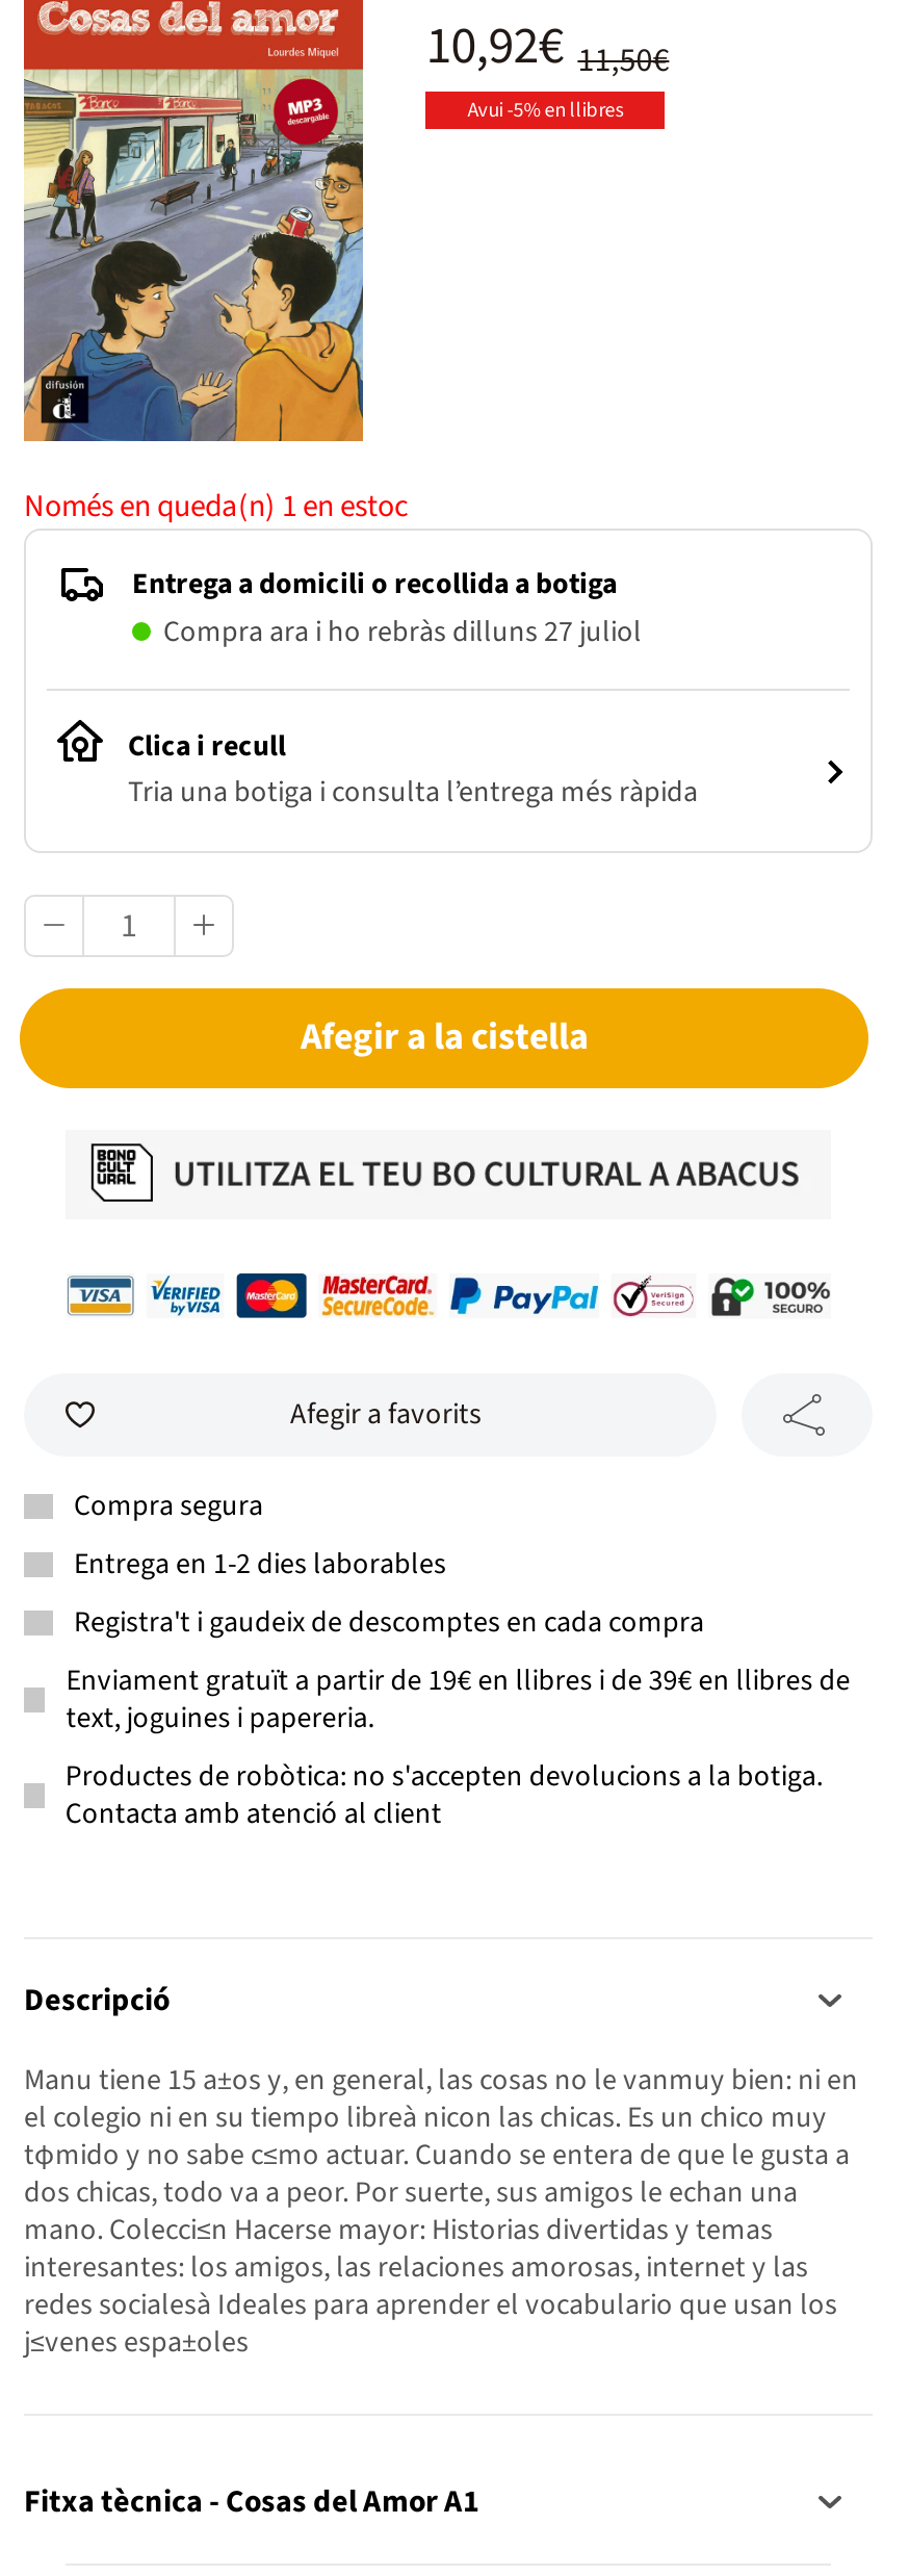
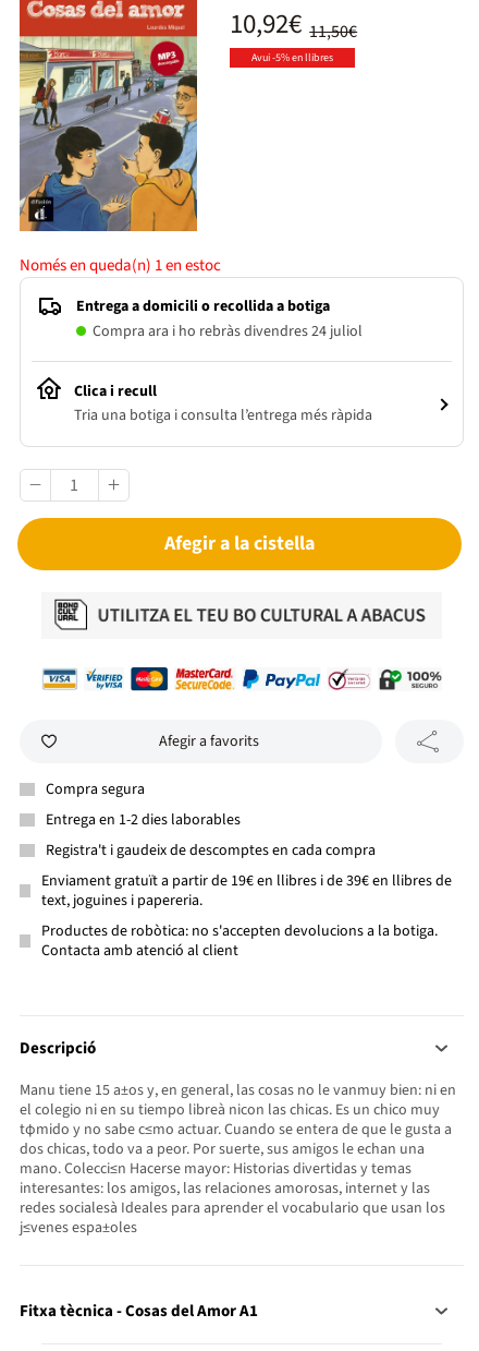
- Compra ara i ho rebràs dilluns 27 juliol
+ Compra ara i ho rebràs divendres 24 juliol
